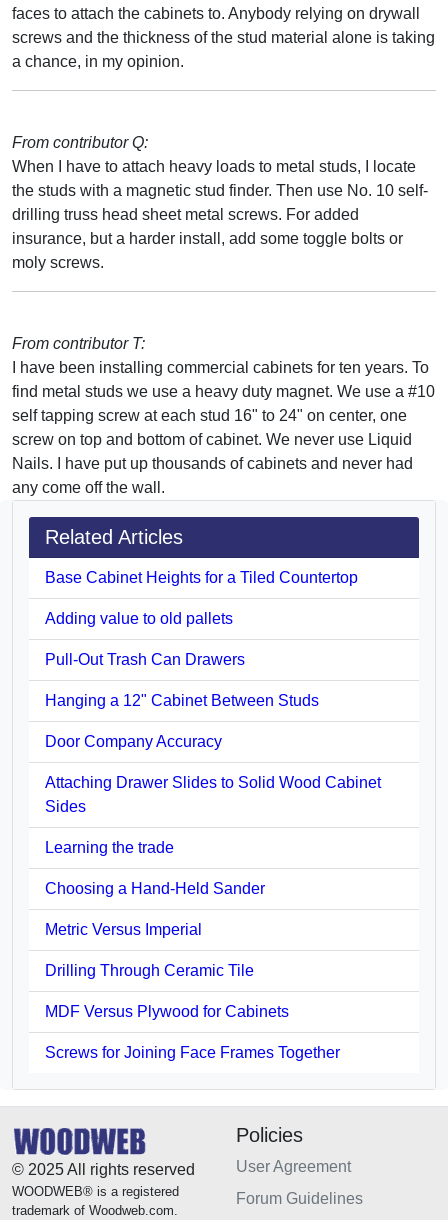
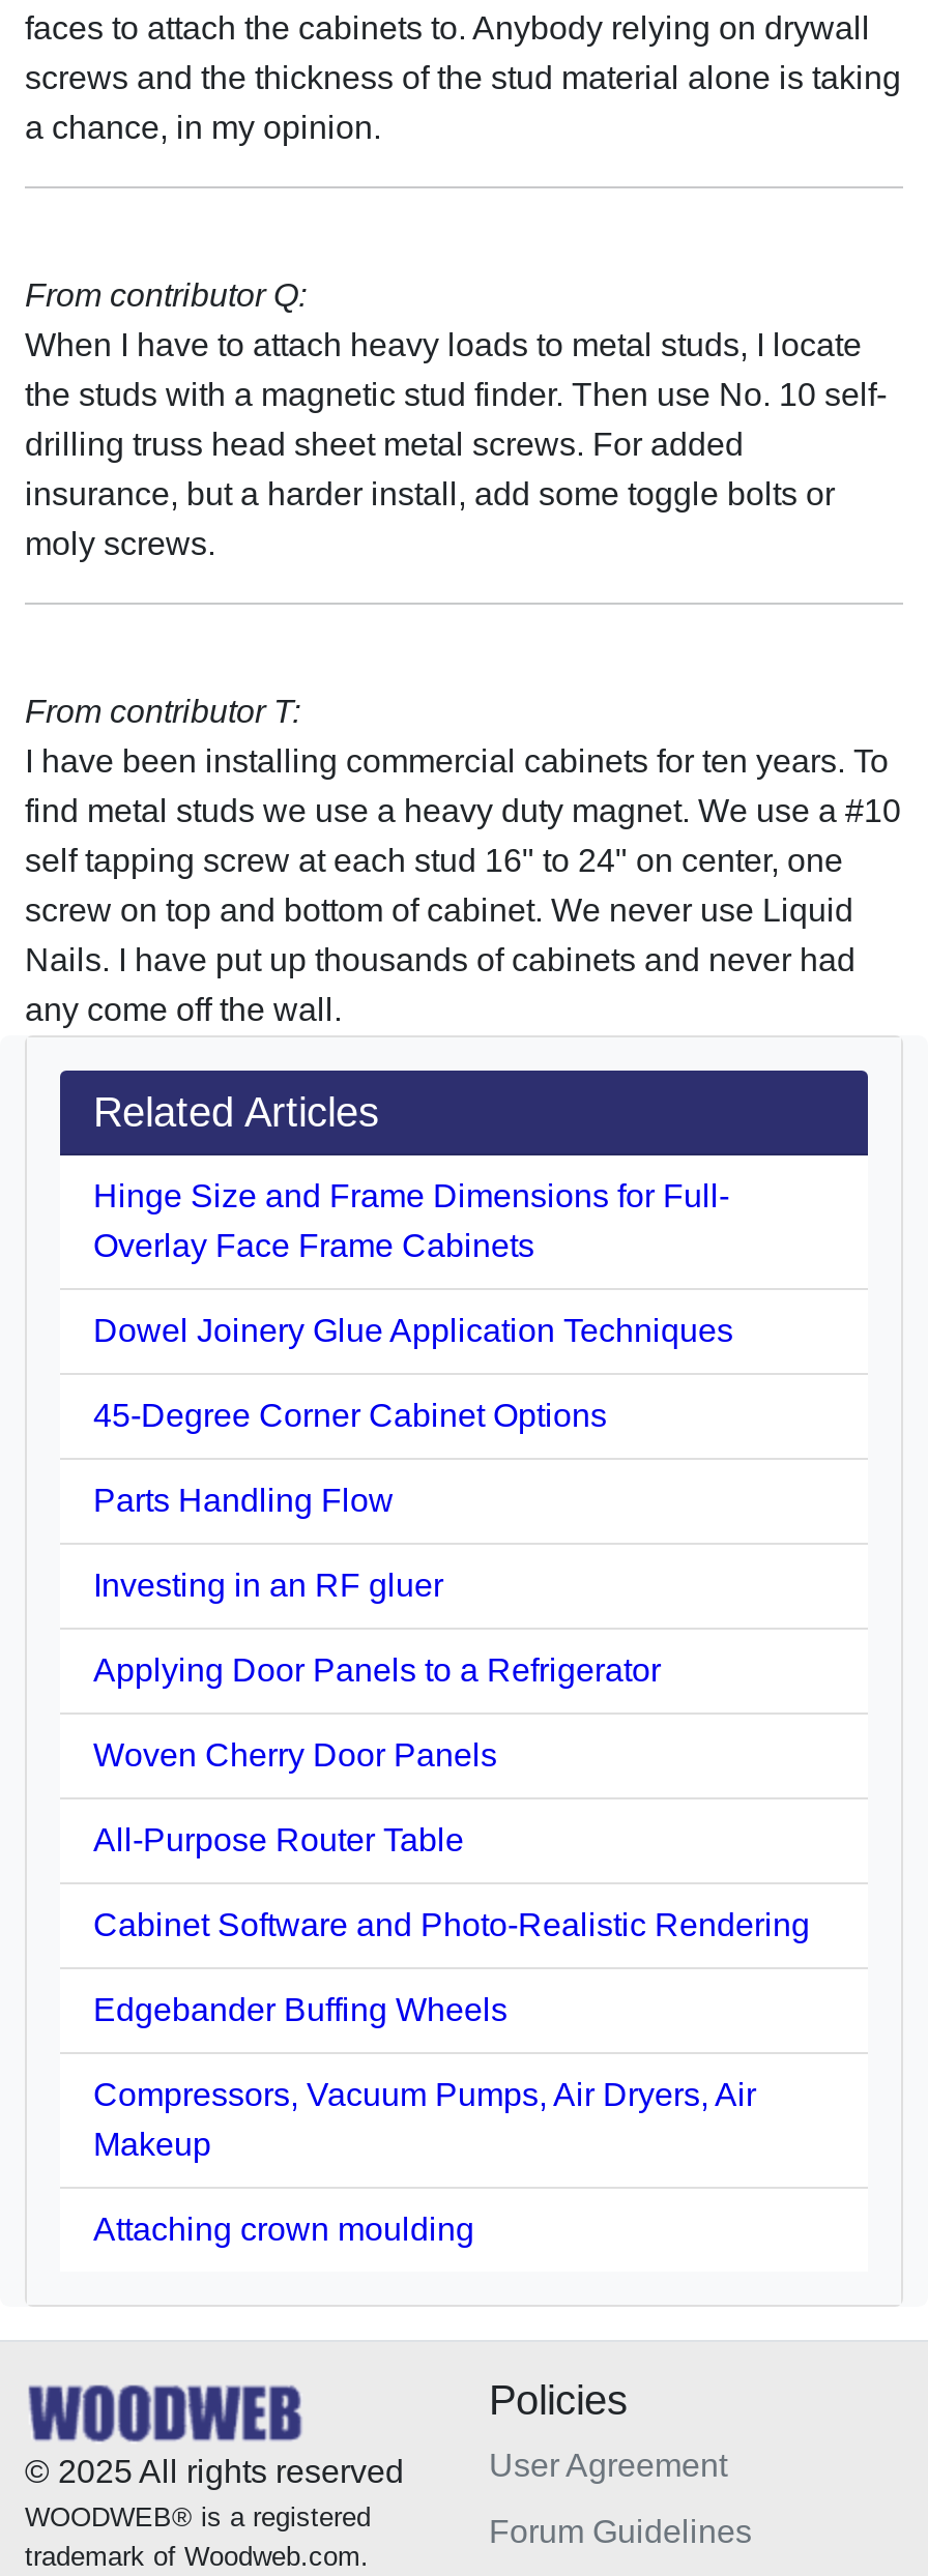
- Base Cabinet Heights for a Tiled Countertop
+ Hinge Size and Frame Dimensions for Full-
+ Overlay Face Frame Cabinets

- Adding value to old pallets
+ Dowel Joinery Glue Application Techniques

- Pull-Out Trash Can Drawers
+ 45-Degree Corner Cabinet Options

- Hanging a 12" Cabinet Between Studs
+ Parts Handling Flow

- Door Company Accuracy
+ Investing in an RF gluer

- Attaching Drawer Slides to Solid Wood Cabinet
- Sides
+ Applying Door Panels to a Refrigerator

- Learning the trade
+ Woven Cherry Door Panels

- Choosing a Hand-Held Sander
+ All-Purpose Router Table

- Metric Versus Imperial
+ Cabinet Software and Photo-Realistic Rendering

- Drilling Through Ceramic Tile
+ Edgebander Buffing Wheels

- MDF Versus Plywood for Cabinets
+ Compressors, Vacuum Pumps, Air Dryers, Air
+ Makeup

- Screws for Joining Face Frames Together
+ Attaching crown moulding
